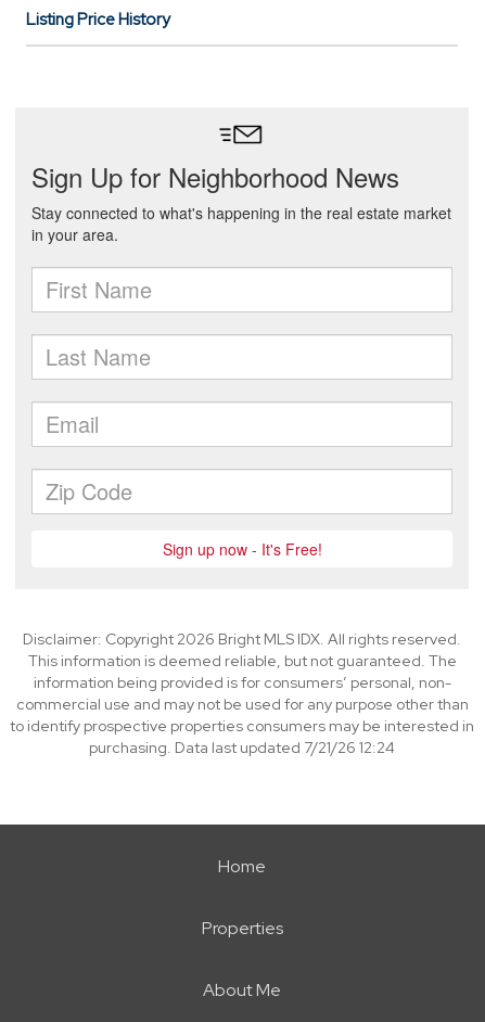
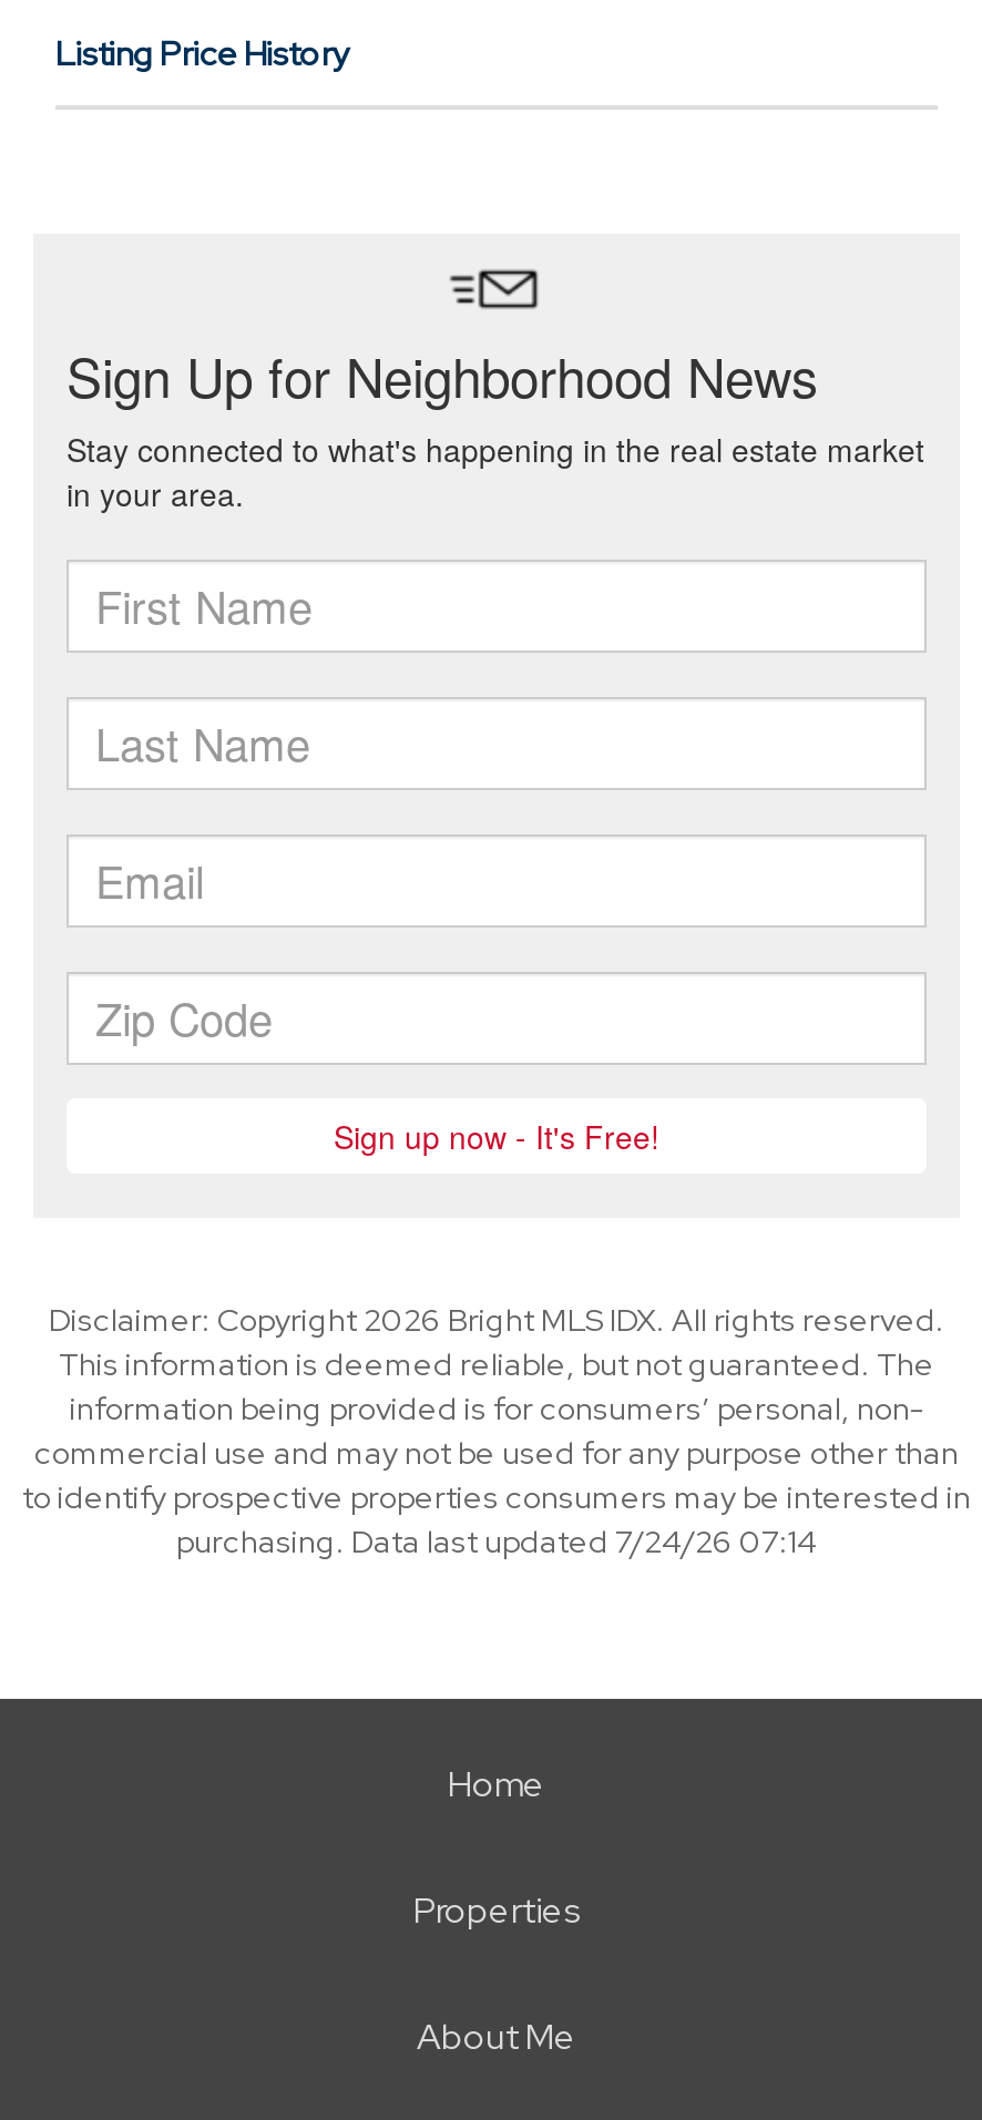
- purchasing. Data last updated 7/21/26 12:24
+ purchasing. Data last updated 7/24/26 07:14
